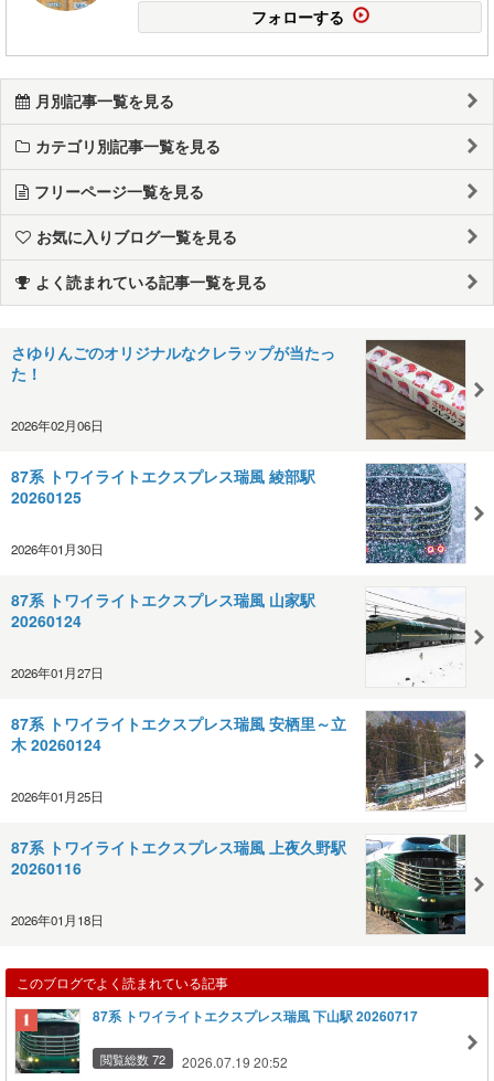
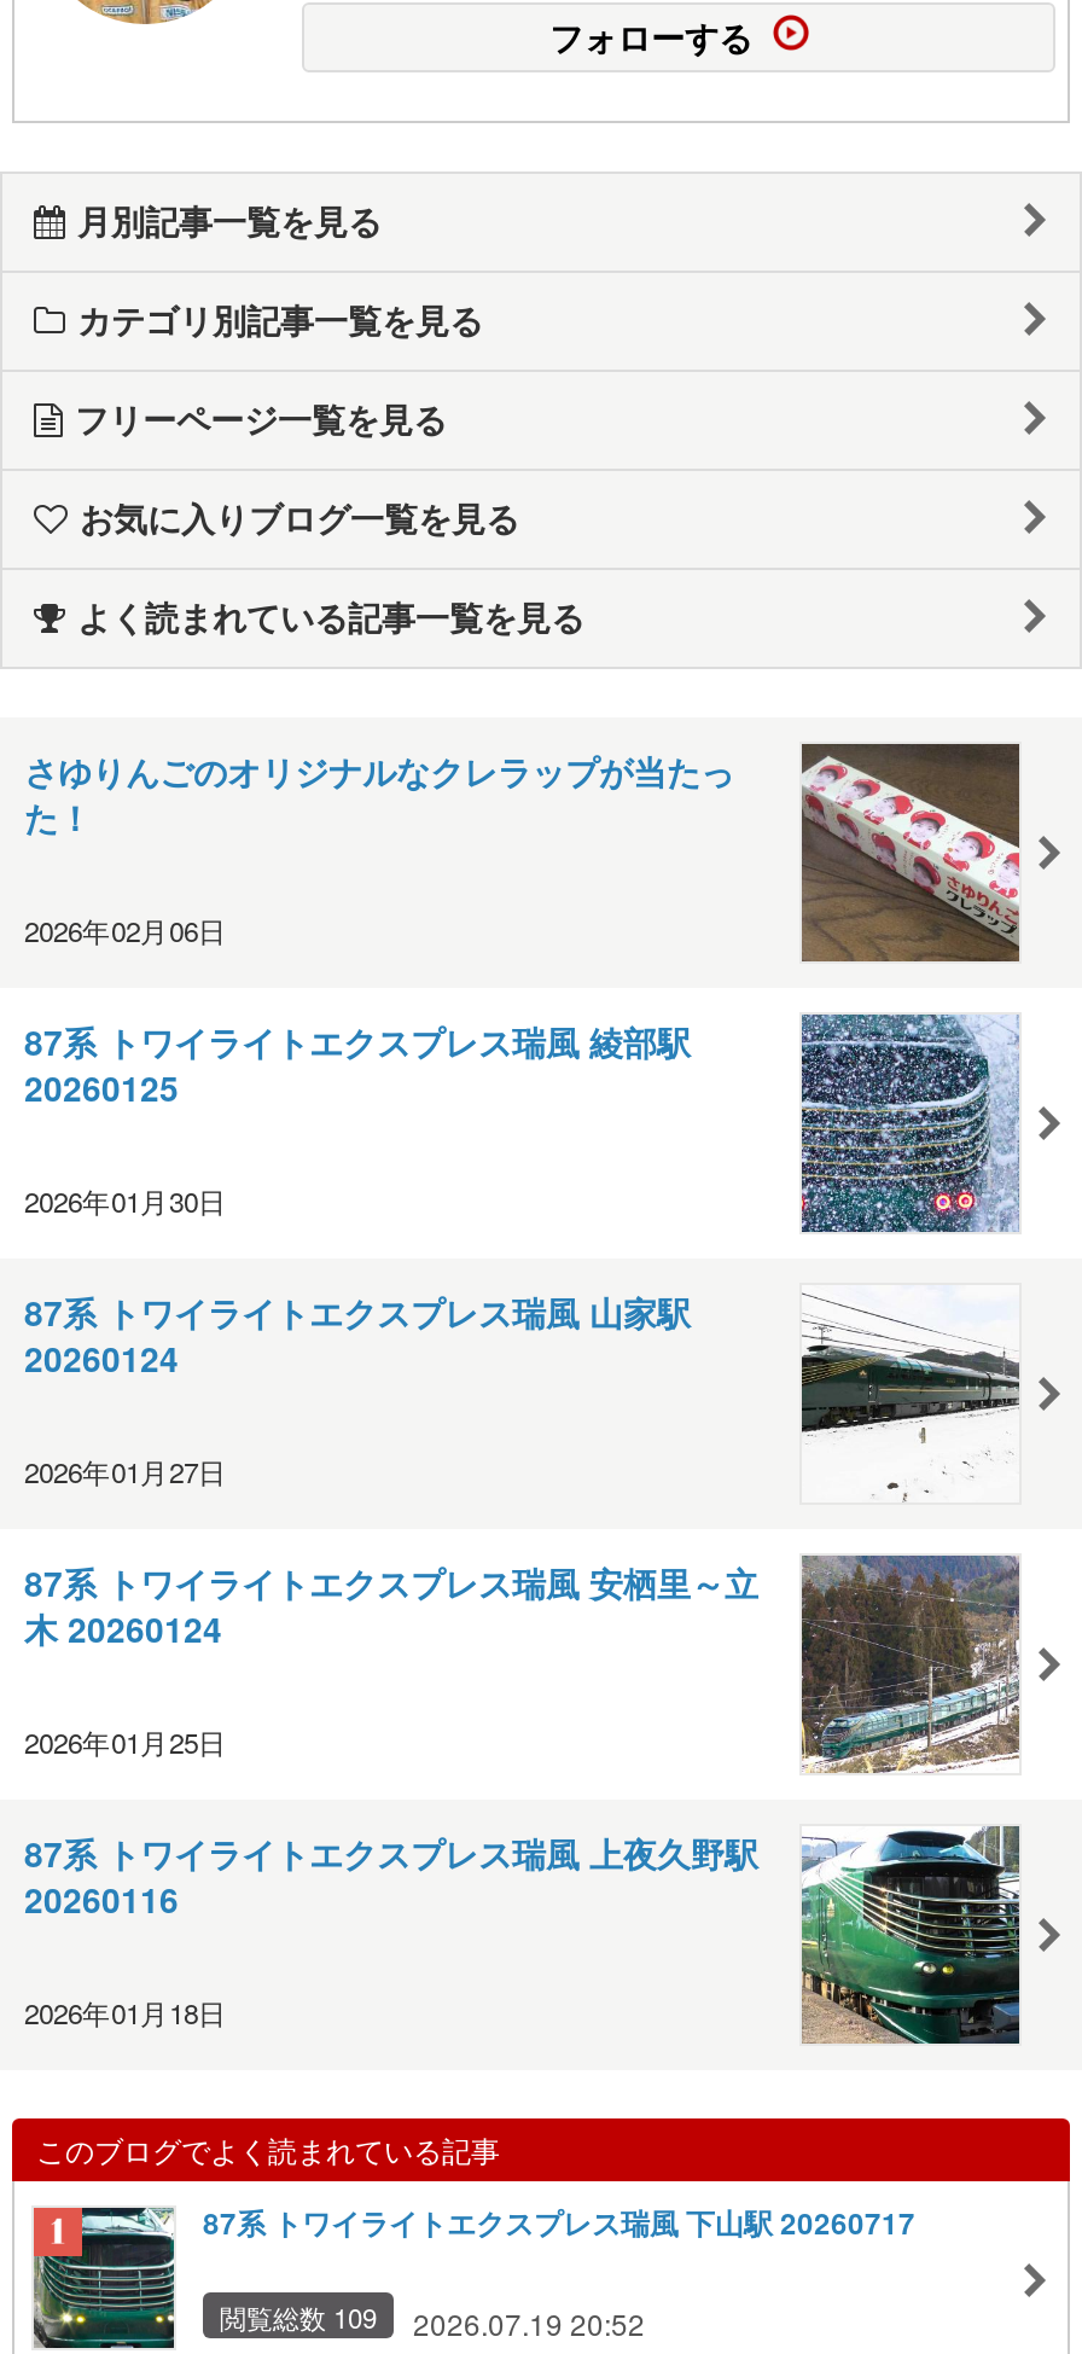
- 閲覧総数 72 2026.07.19 20:52
+ 閲覧総数 109 2026.07.19 20:52
